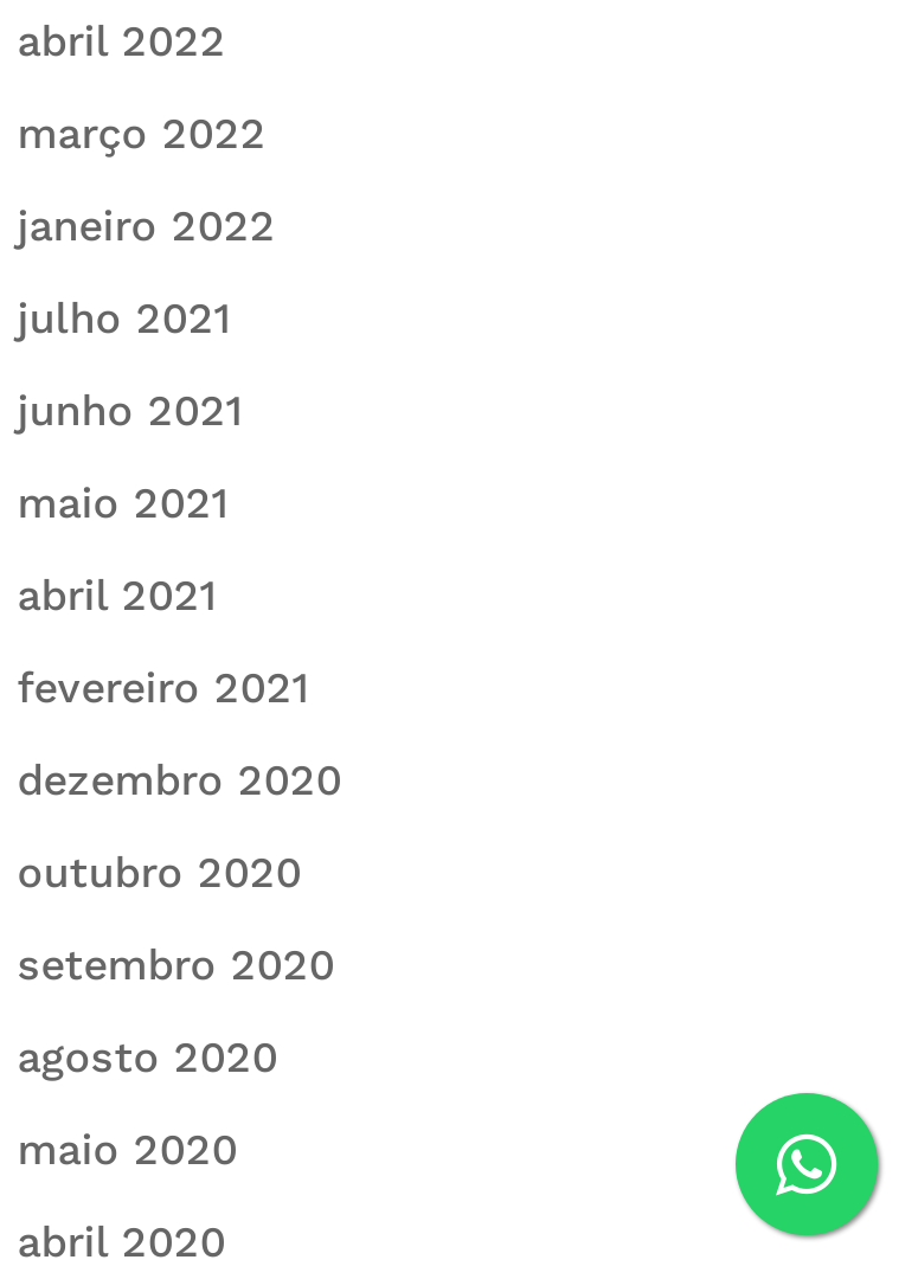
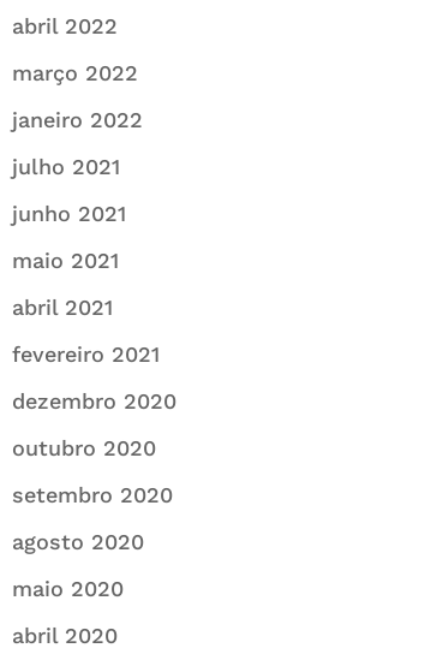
- [image]
